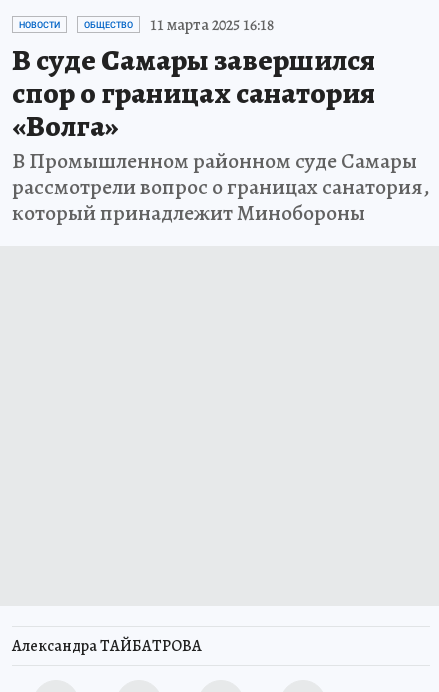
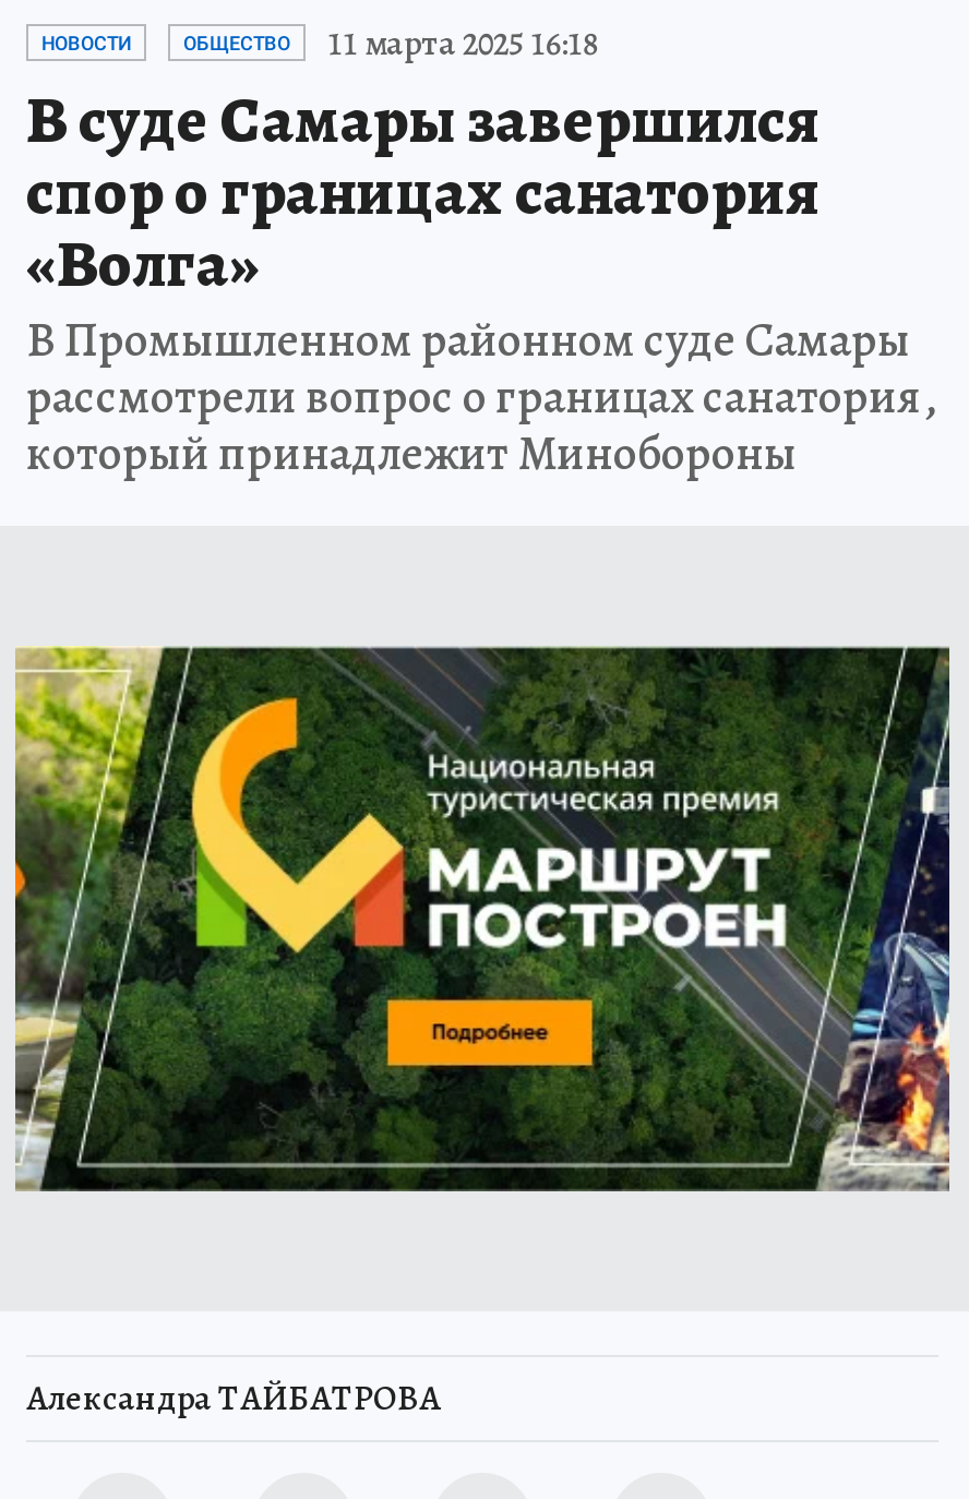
+ [image]
